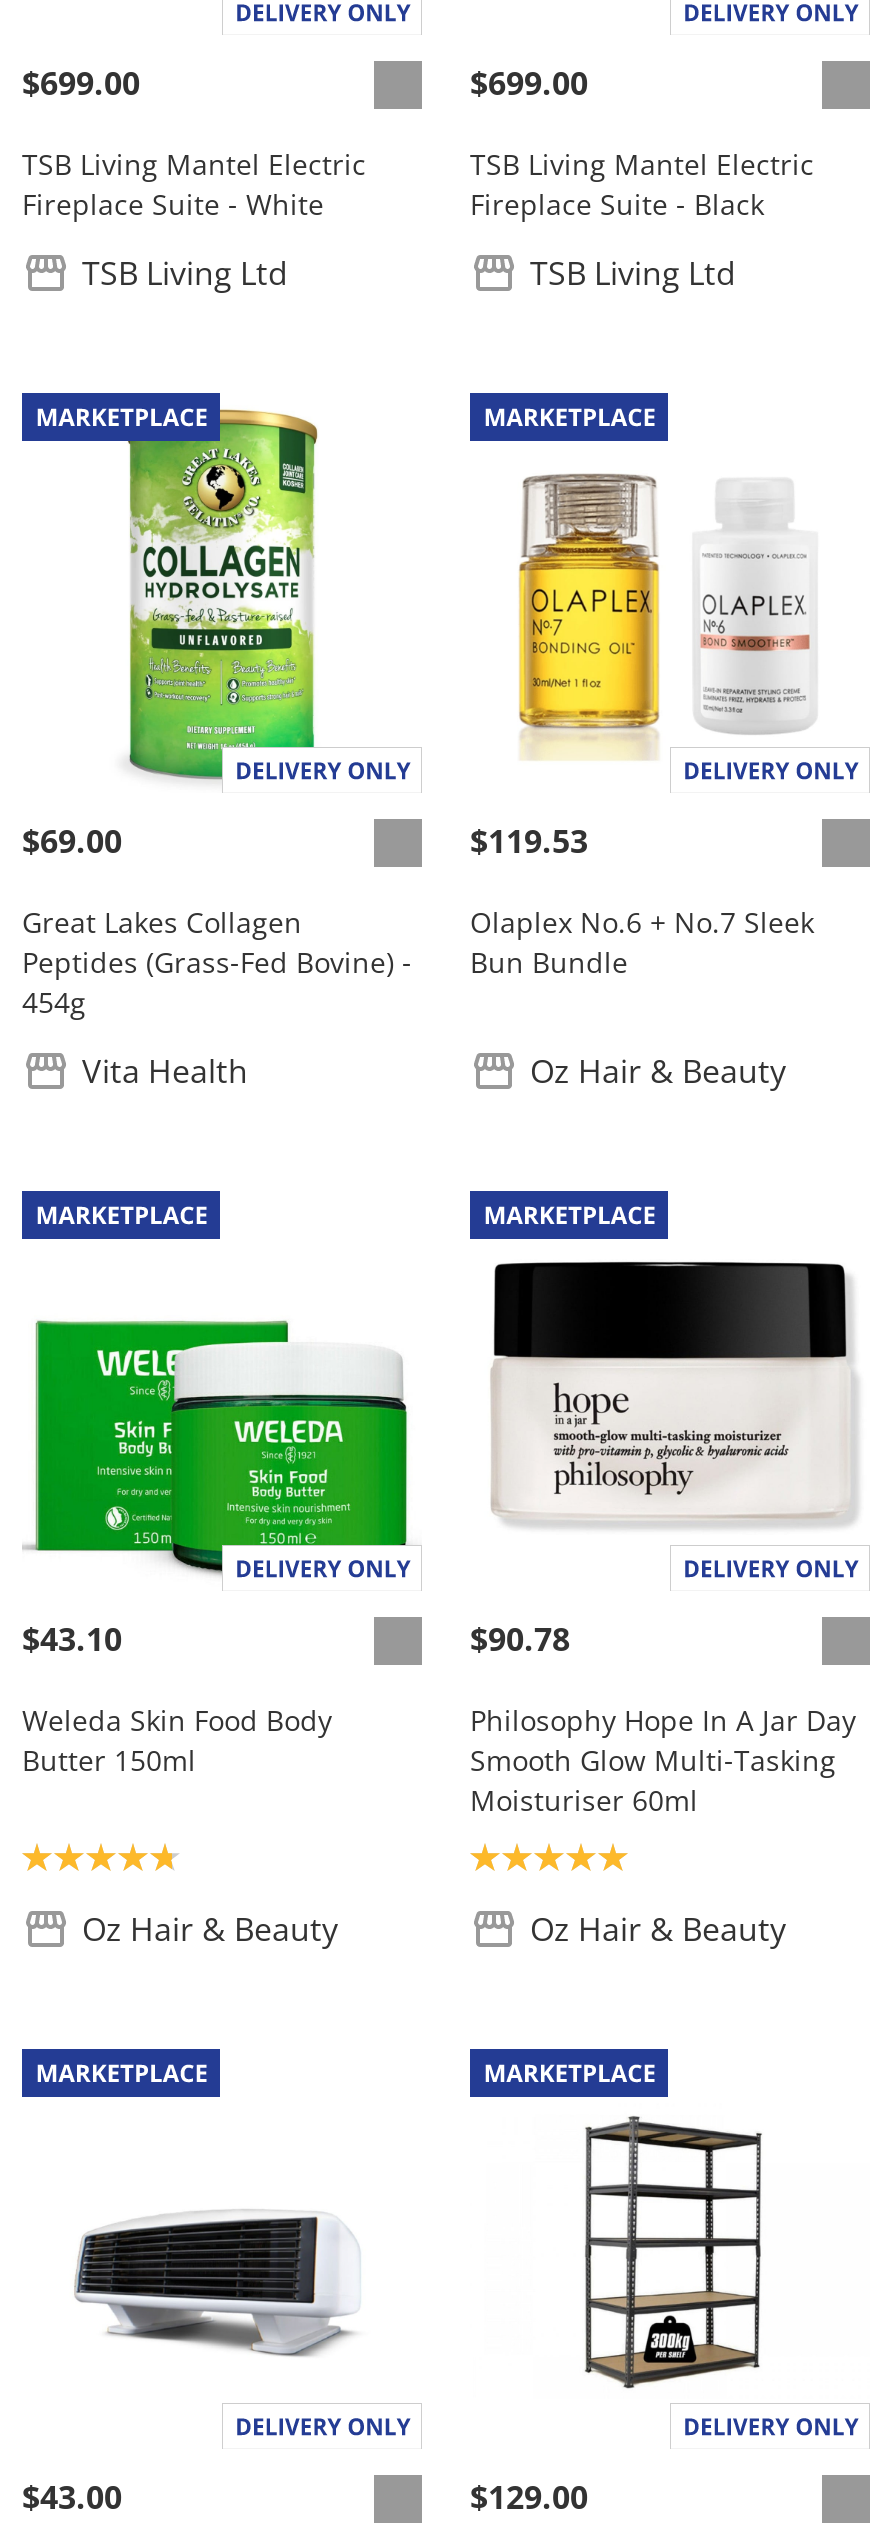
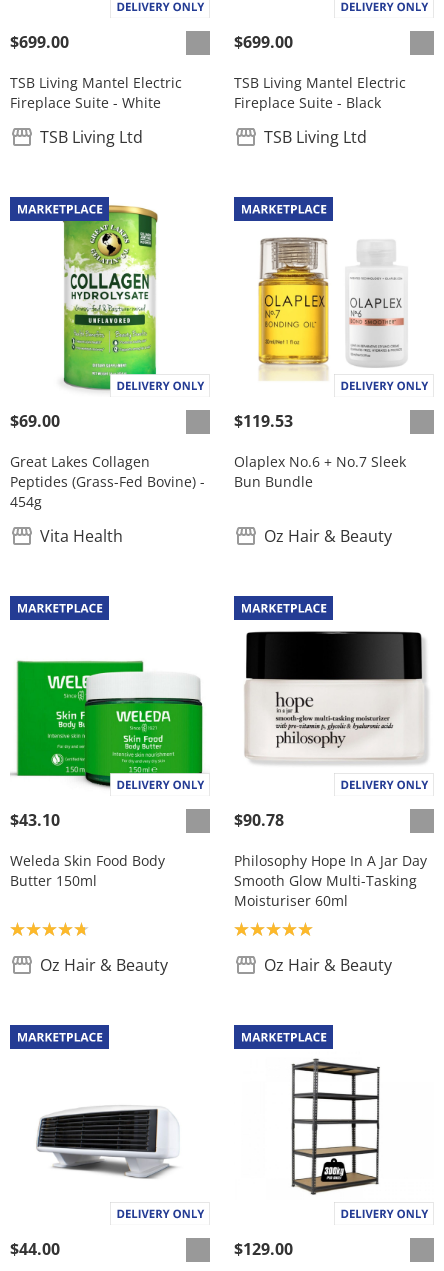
- $43.00
+ $44.00
